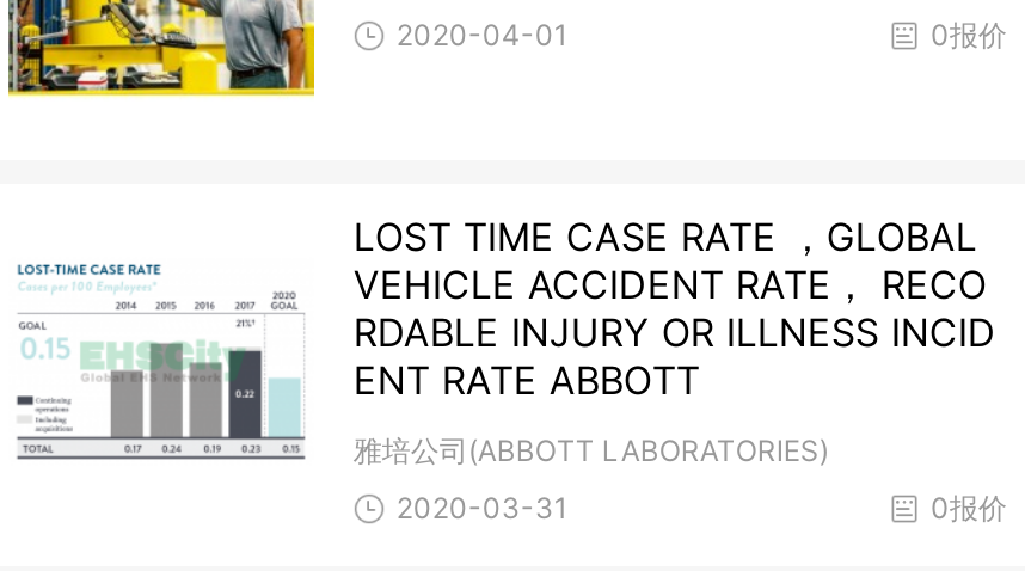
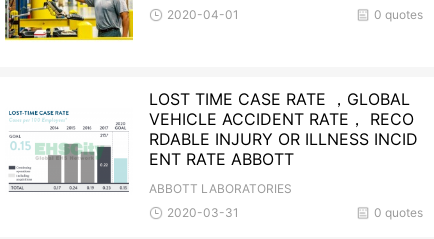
- 0报价
+ 0 quotes

- 雅培公司(ABBOTT LABORATORIES)
+ ABBOTT LABORATORIES

- 0报价
+ 0 quotes
